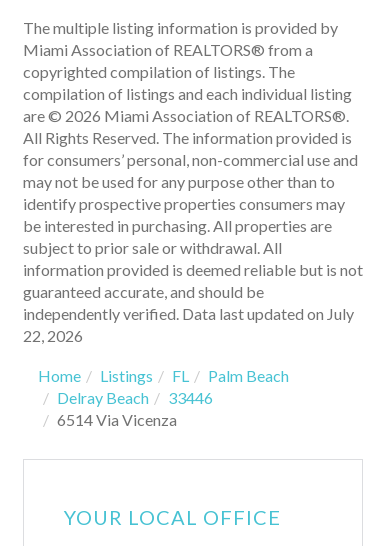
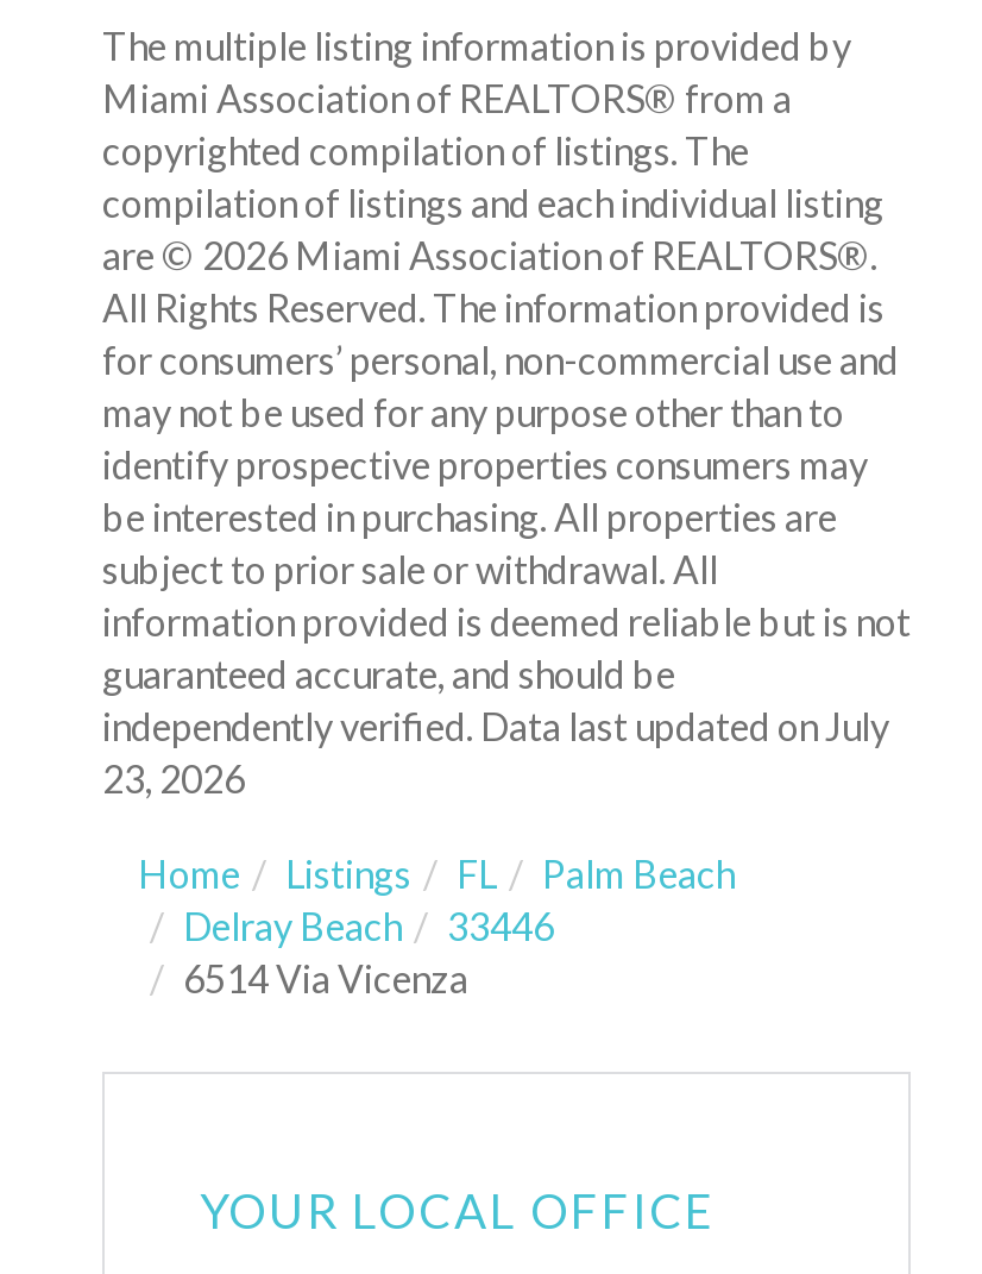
- 22, 2026
+ 23, 2026
